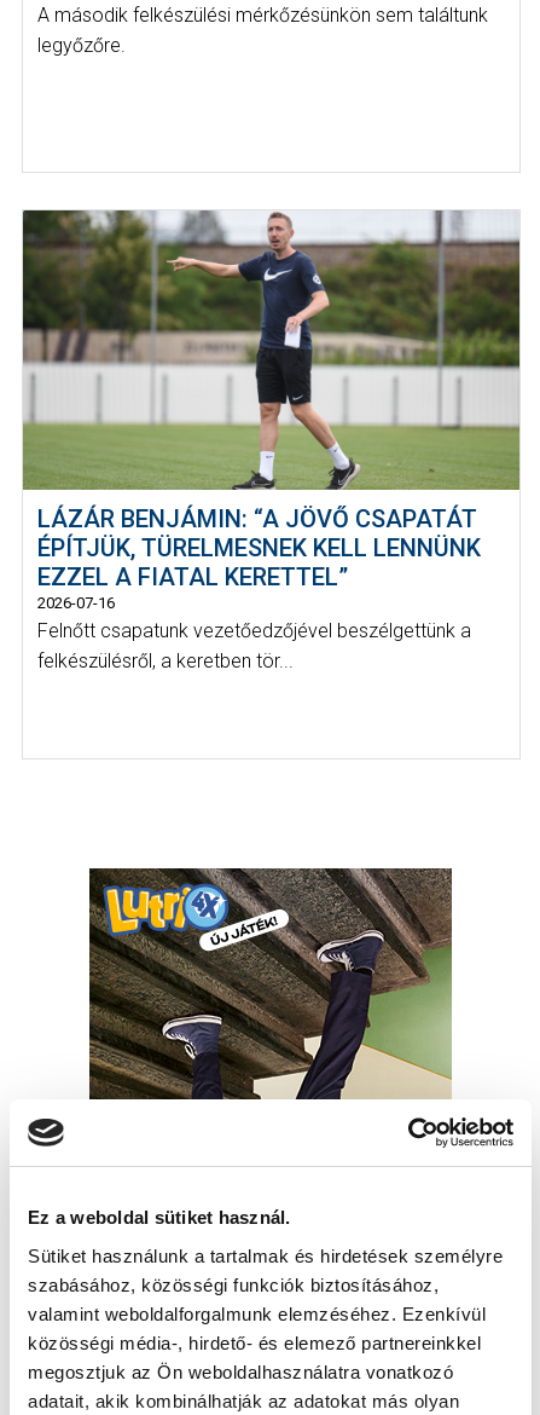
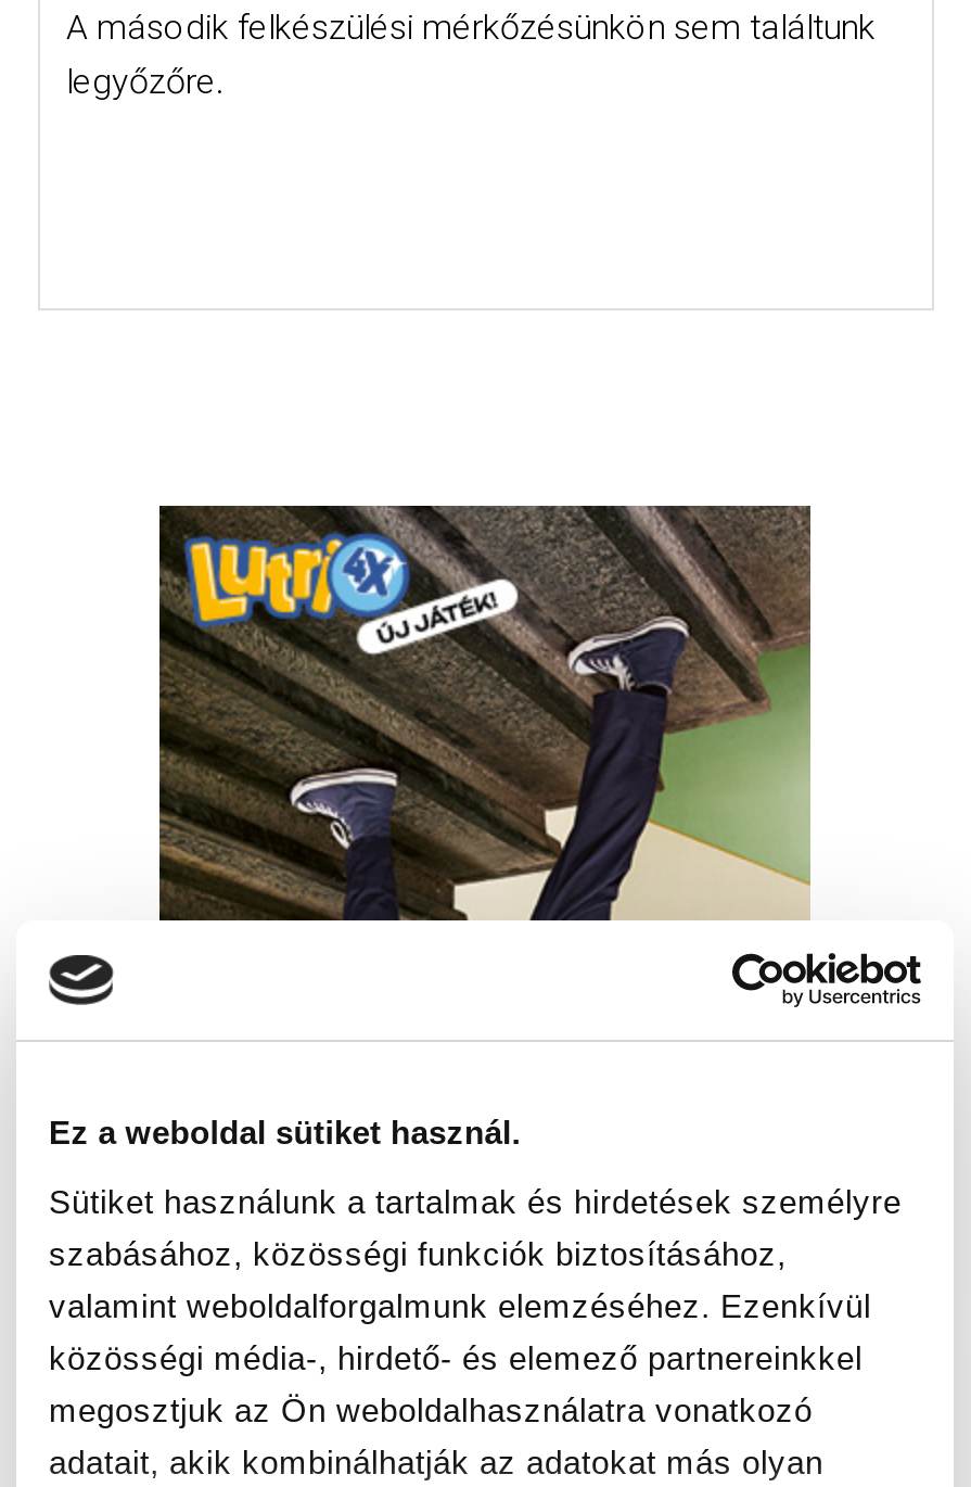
- [image]
- LÁZÁR BENJÁMIN: “A JÖVŐ CSAPATÁT
- ÉPÍTJÜK, TÜRELMESNEK KELL LENNÜNK
- EZZEL A FIATAL KERETTEL”
- 2026-07-16
- Felnőtt csapatunk vezetőedzőjével beszélgettünk a
- felkészülésről, a keretben tör...
